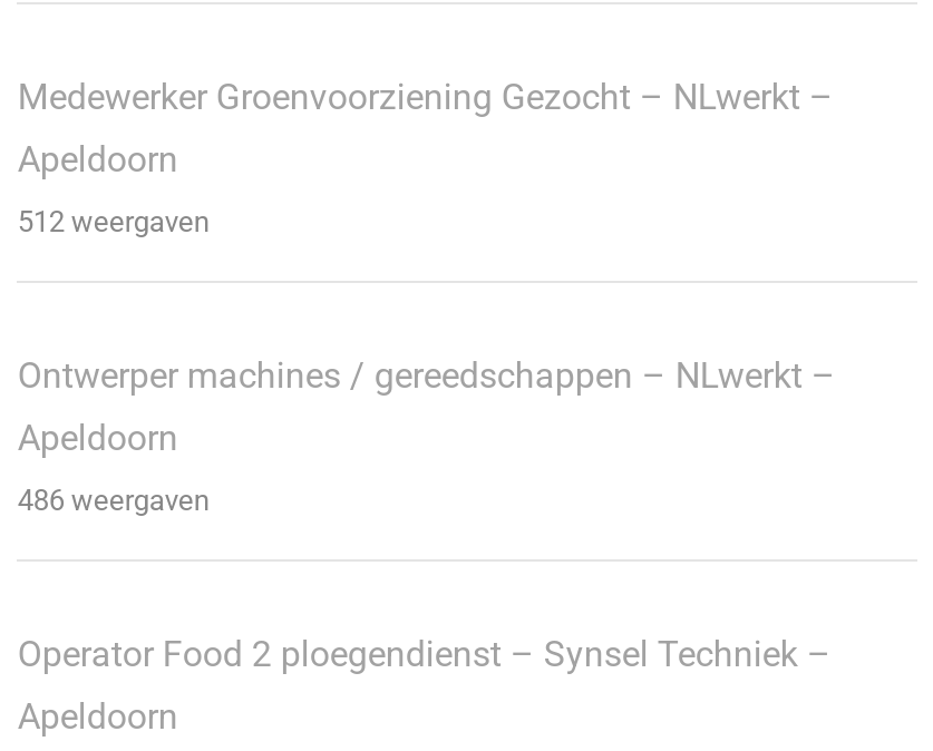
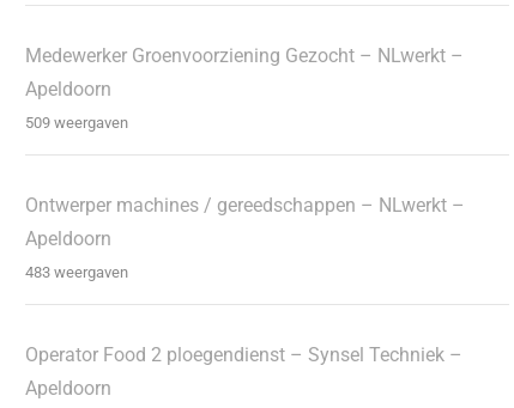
- 512 weergaven
+ 509 weergaven

- 486 weergaven
+ 483 weergaven
